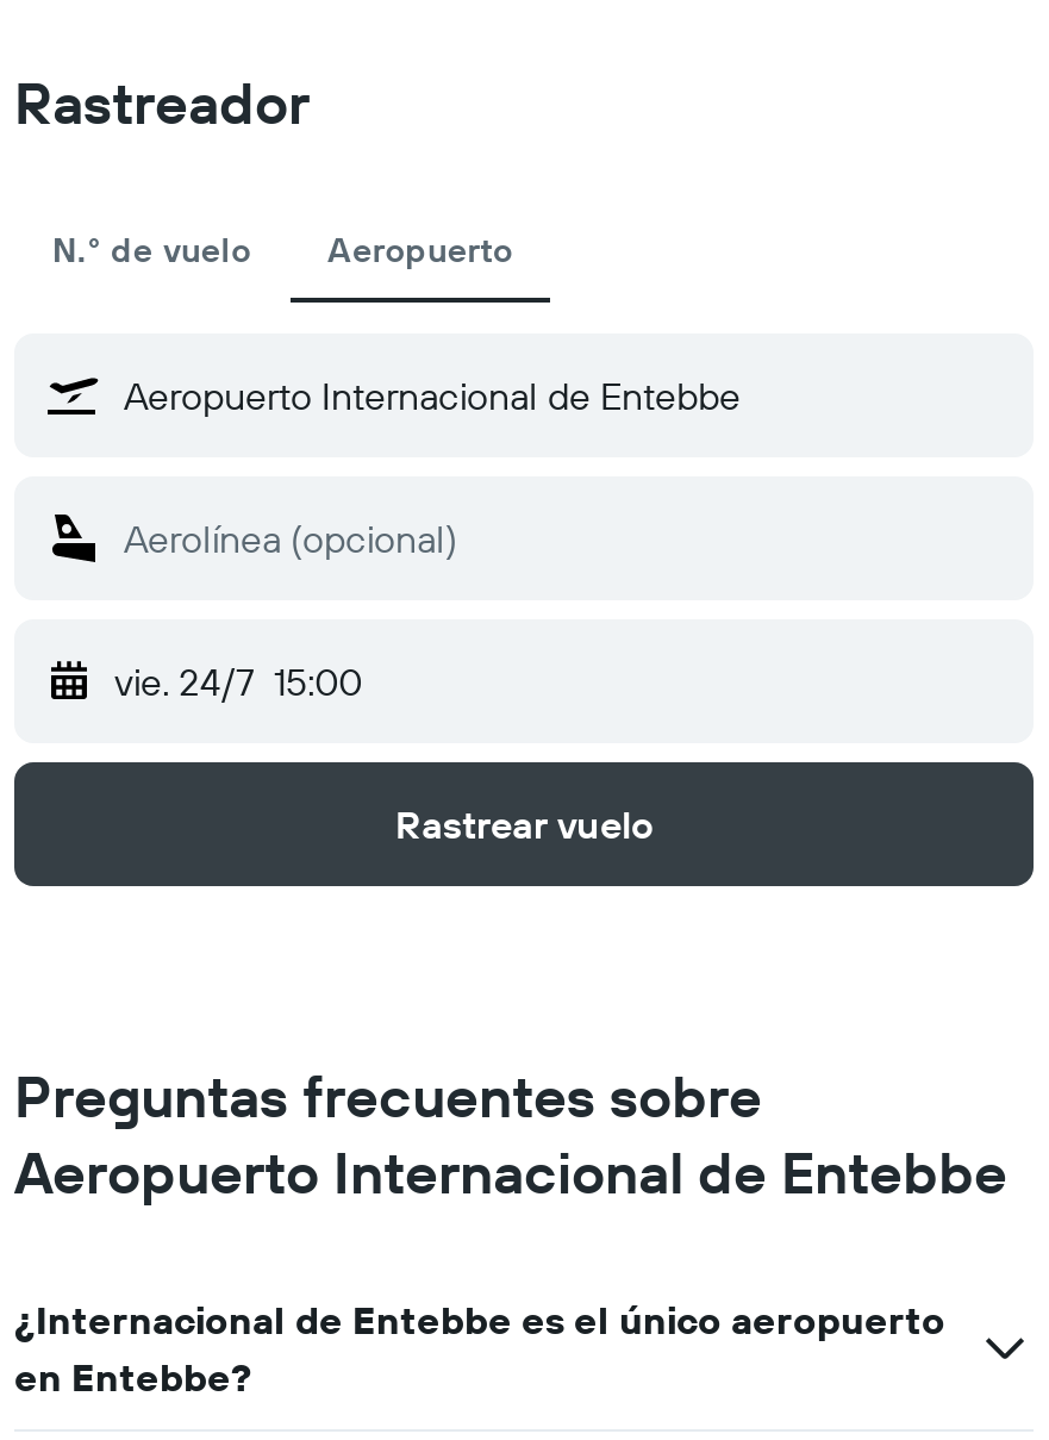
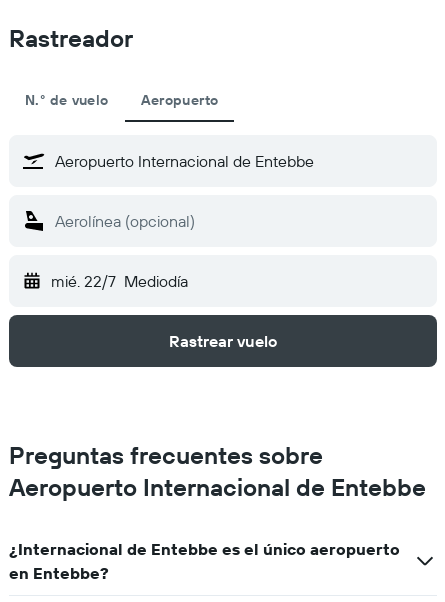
- vie. 24/7 15:00
+ mié. 22/7 Mediodía
